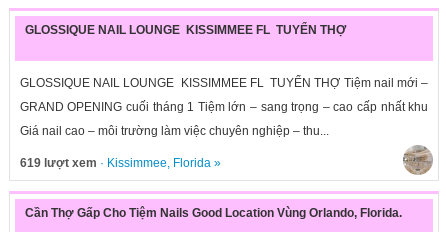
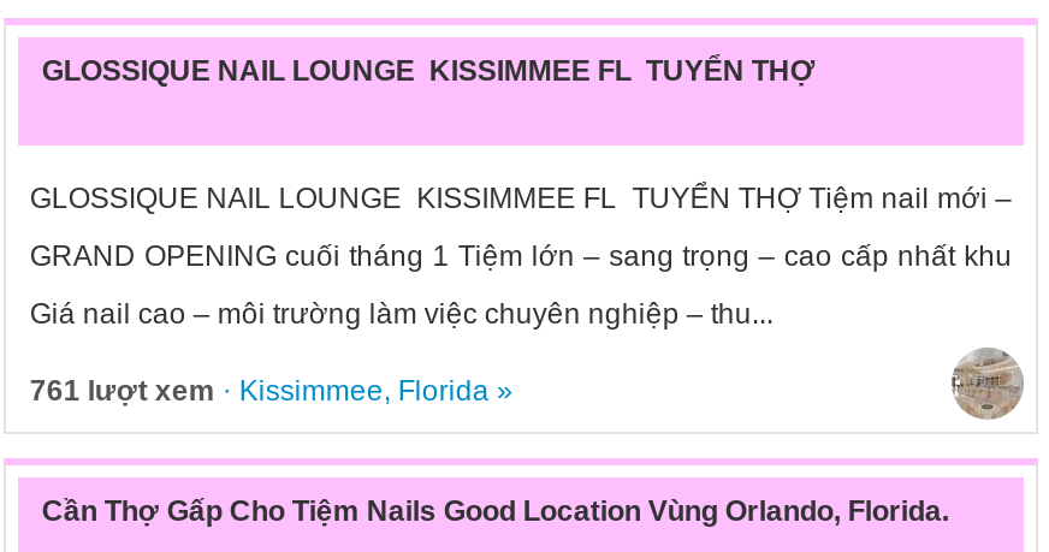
- 619 lượt xem · Kissimmee, Florida»
+ 761 lượt xem · Kissimmee, Florida»
